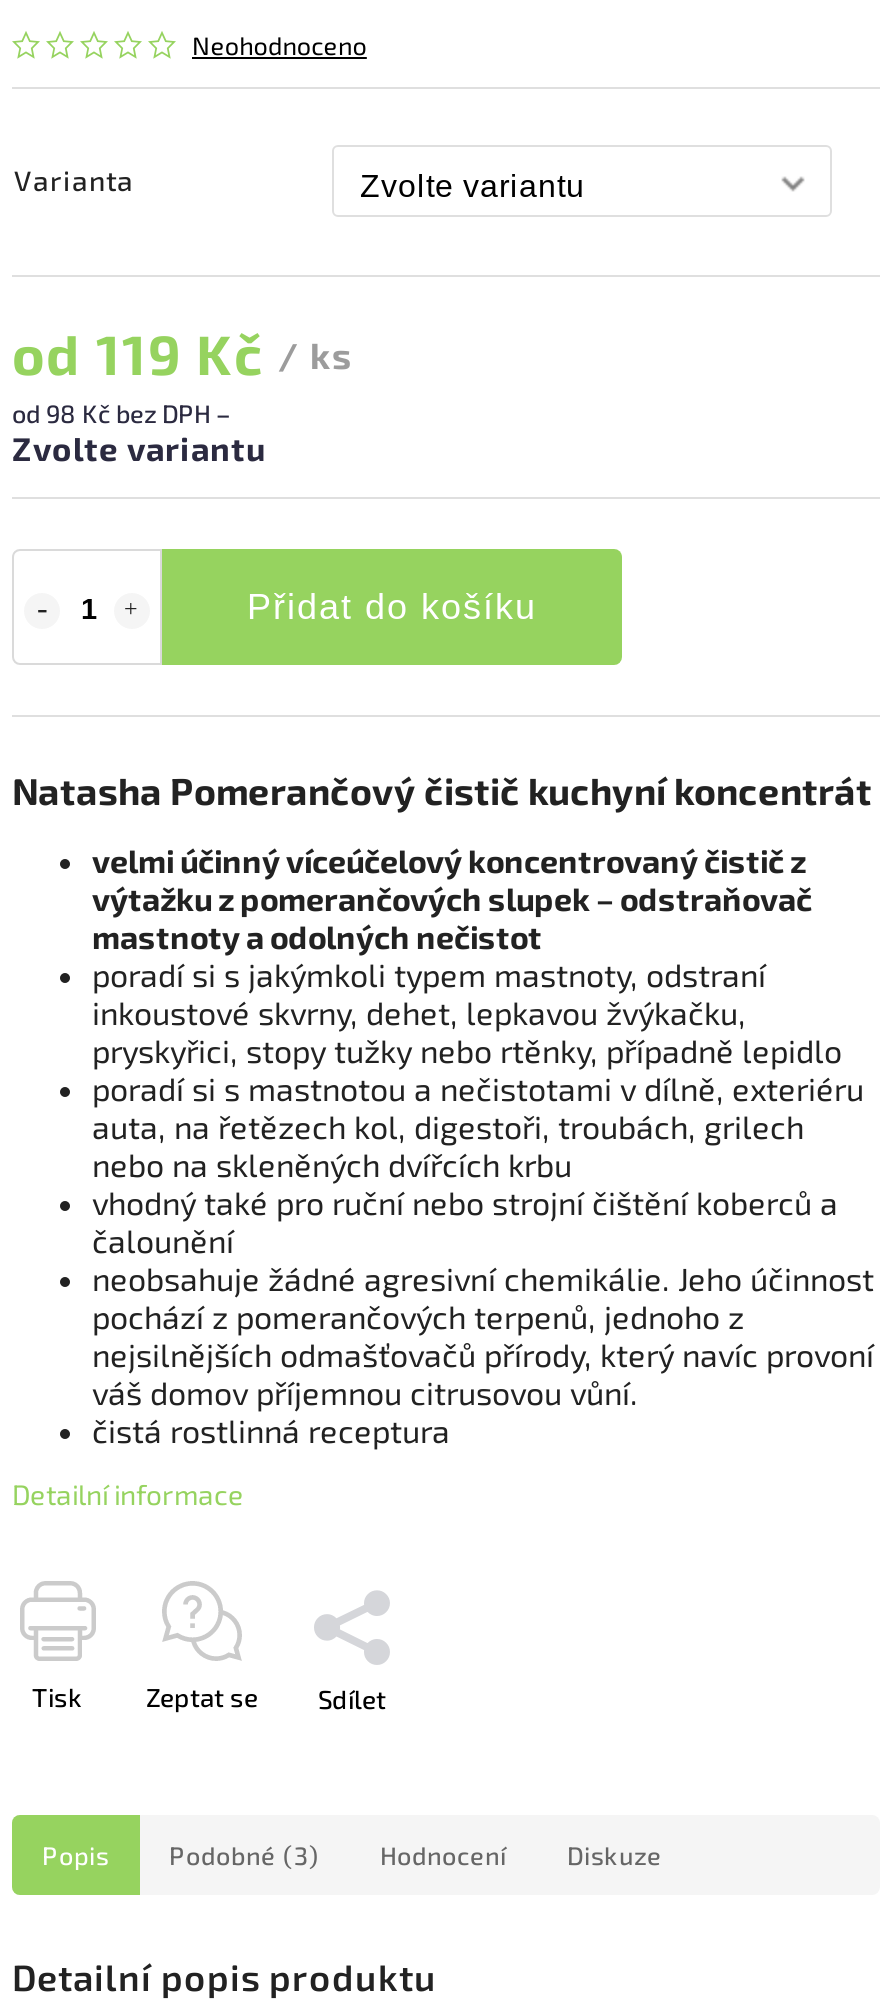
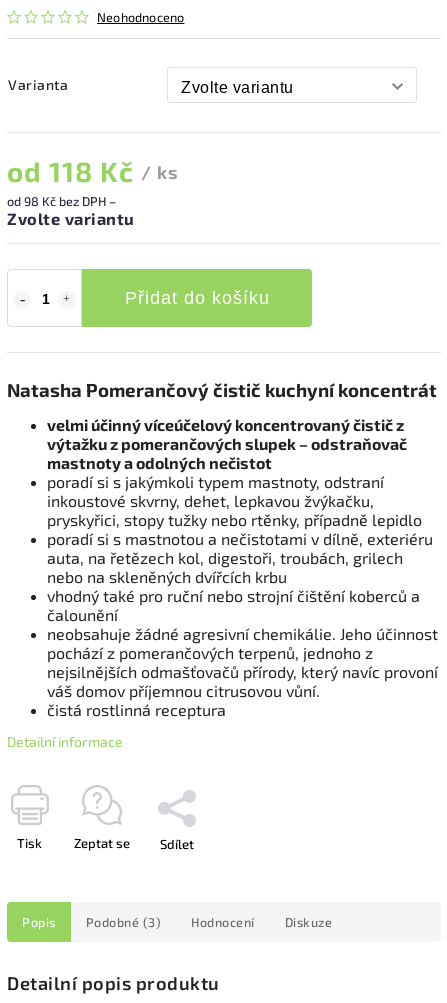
- od 119 Kč / ks
+ od 118 Kč / ks
